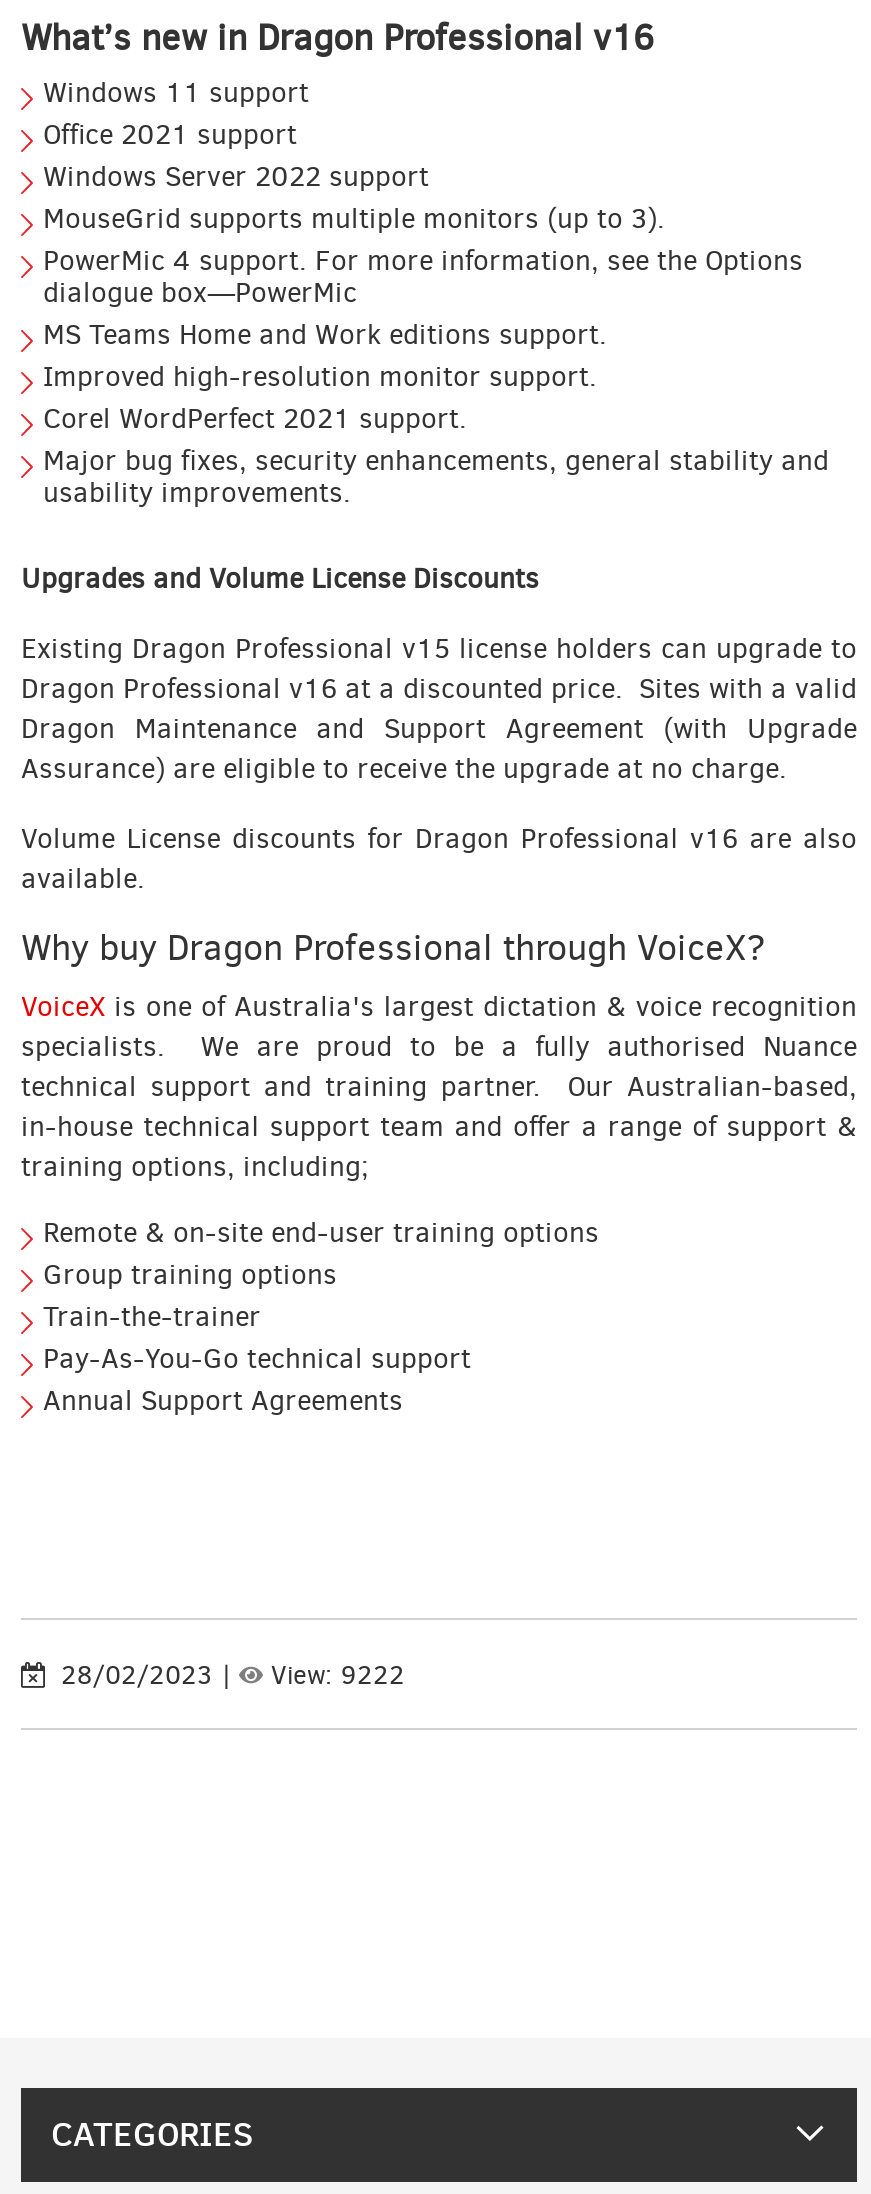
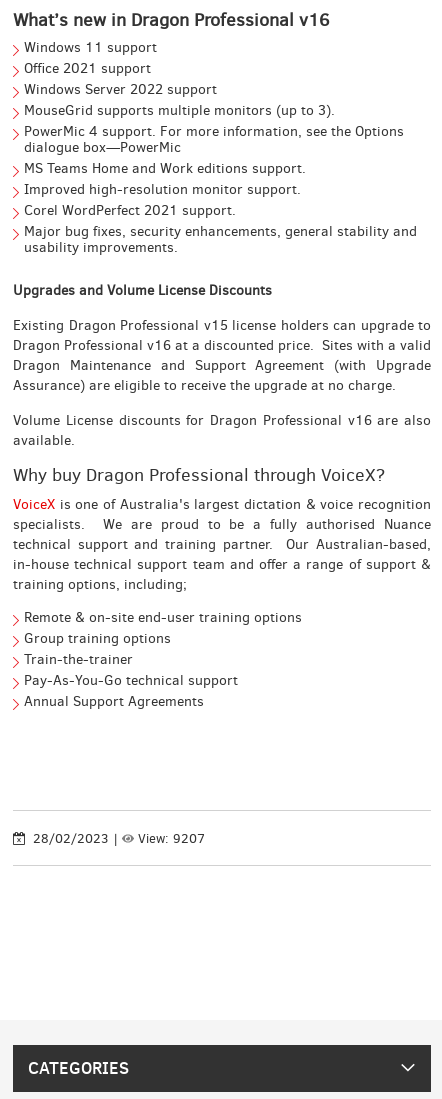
- View: 9222
+ View: 9207
